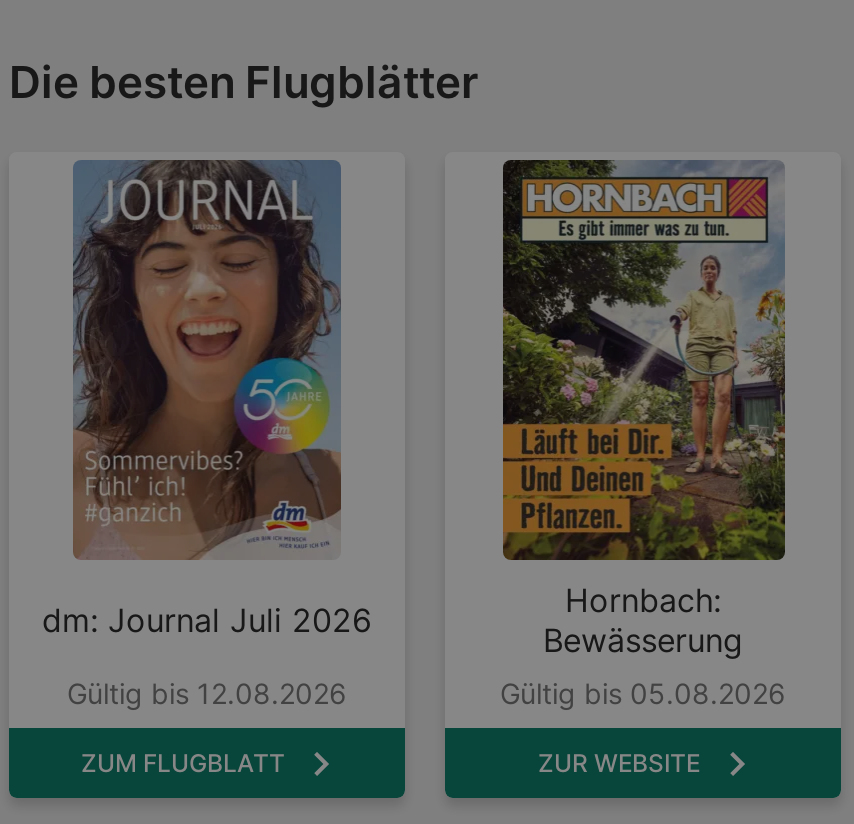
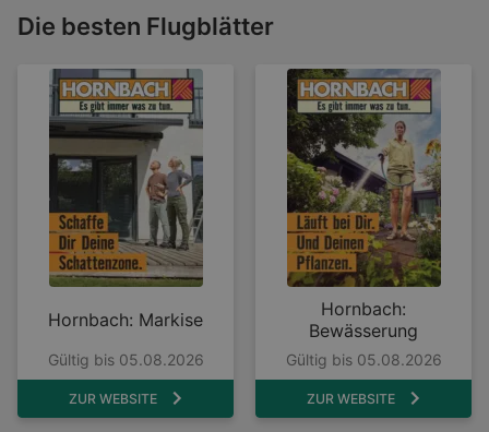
- [image]
- dm: Journal Juli 2026
+ [image]
+ Hornbach: Markise

- Gültig bis 12.08.2026
+ Gültig bis 05.08.2026

- ZUM FLUGBLATT
+ ZUR WEBSITE
